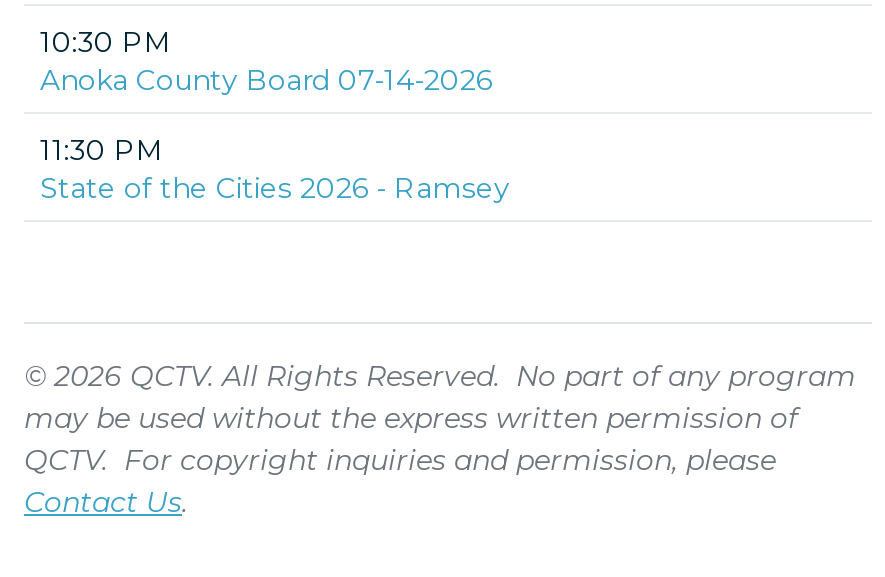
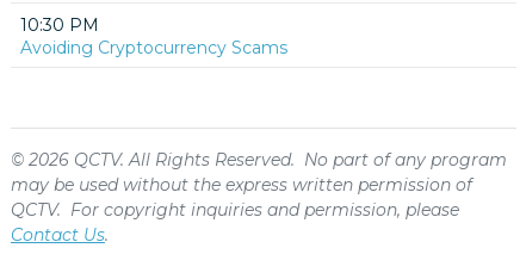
- Anoka County Board 07-14-2026
- 11:30 PM
- State of the Cities 2026 - Ramsey
+ Avoiding Cryptocurrency Scams
